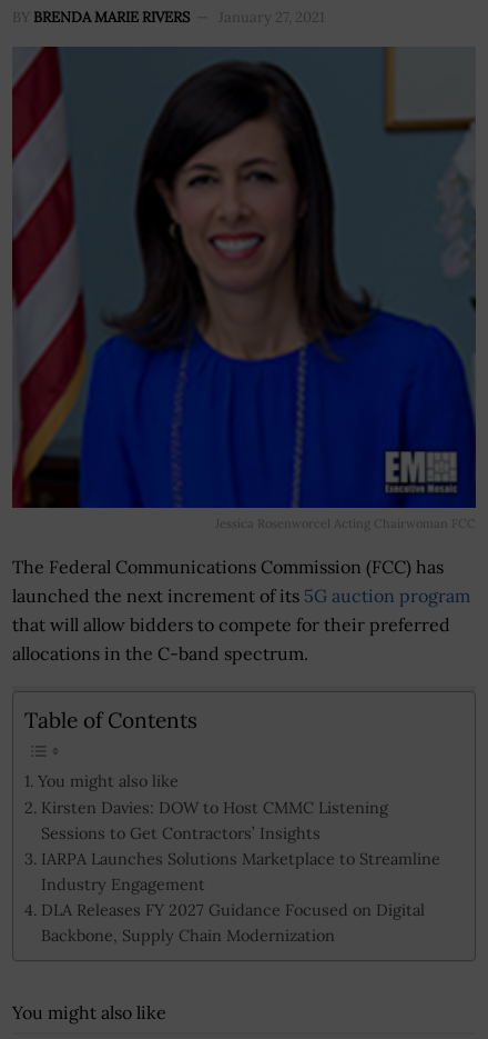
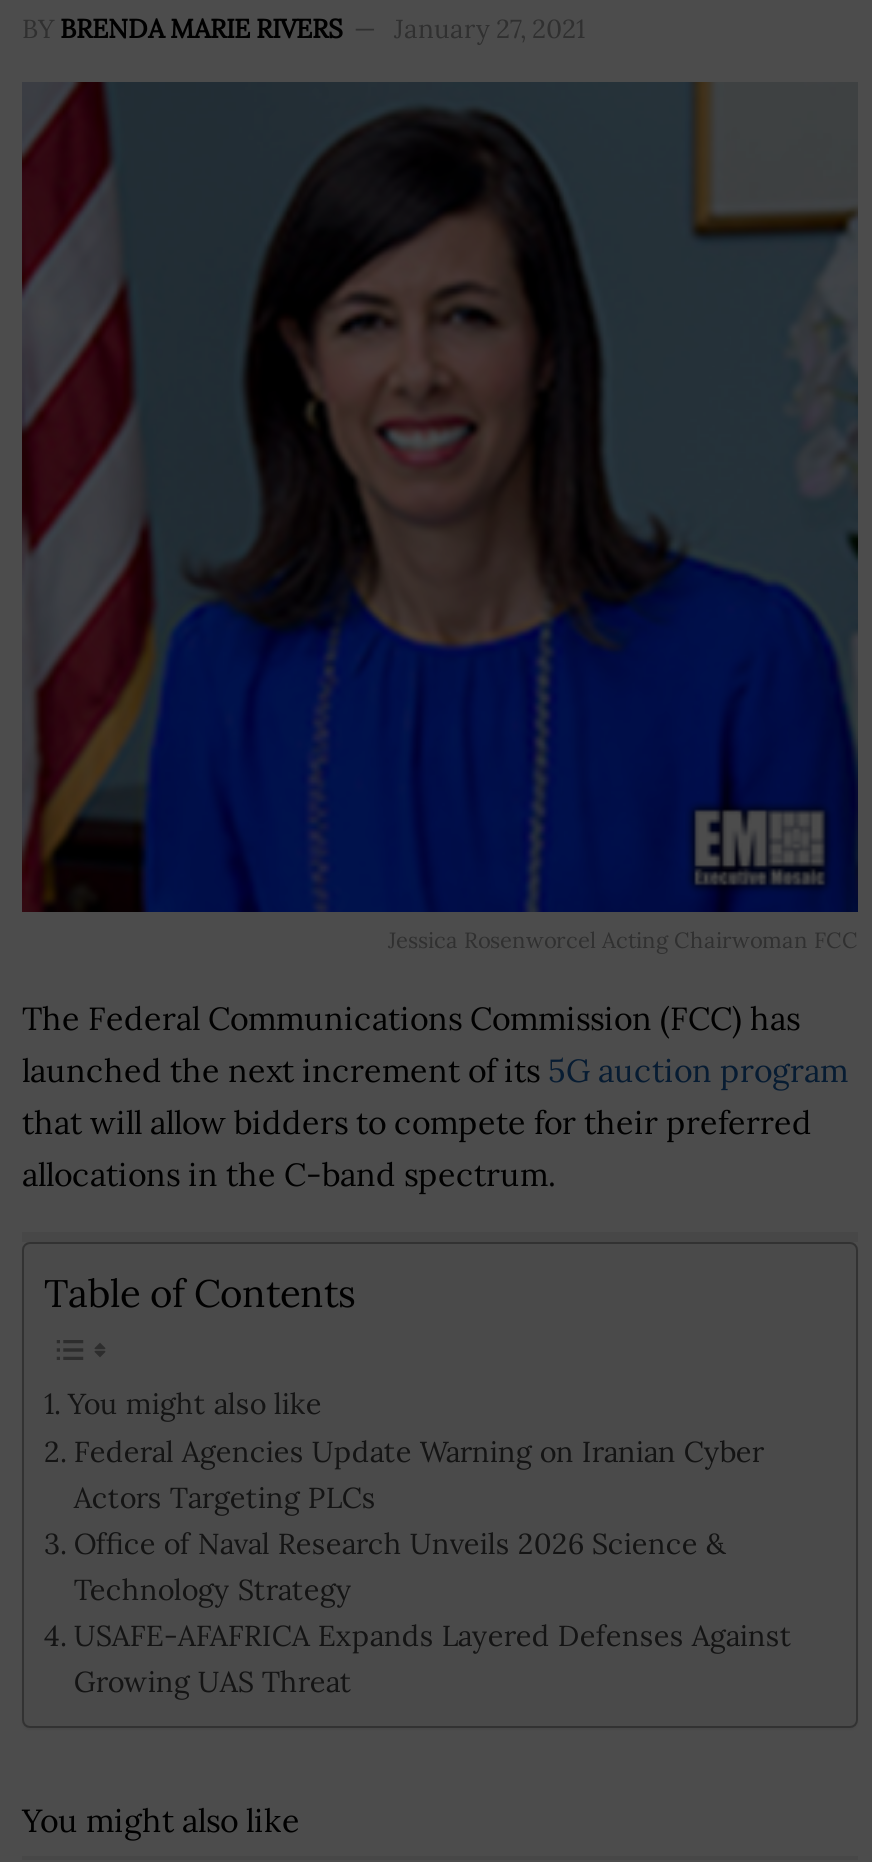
- Kirsten Davies: DOW to Host CMMC Listening
- Sessions to Get Contractors’ Insights
- IARPA Launches Solutions Marketplace to Streamline
- Industry Engagement
- DLA Releases FY 2027 Guidance Focused on Digital
- Backbone, Supply Chain Modernization
+ Federal Agencies Update Warning on Iranian Cyber
+ Actors Targeting PLCs
+ Office of Naval Research Unveils 2026 Science &
+ Technology Strategy
+ USAFE-AFAFRICA Expands Layered Defenses Against
+ Growing UAS Threat
